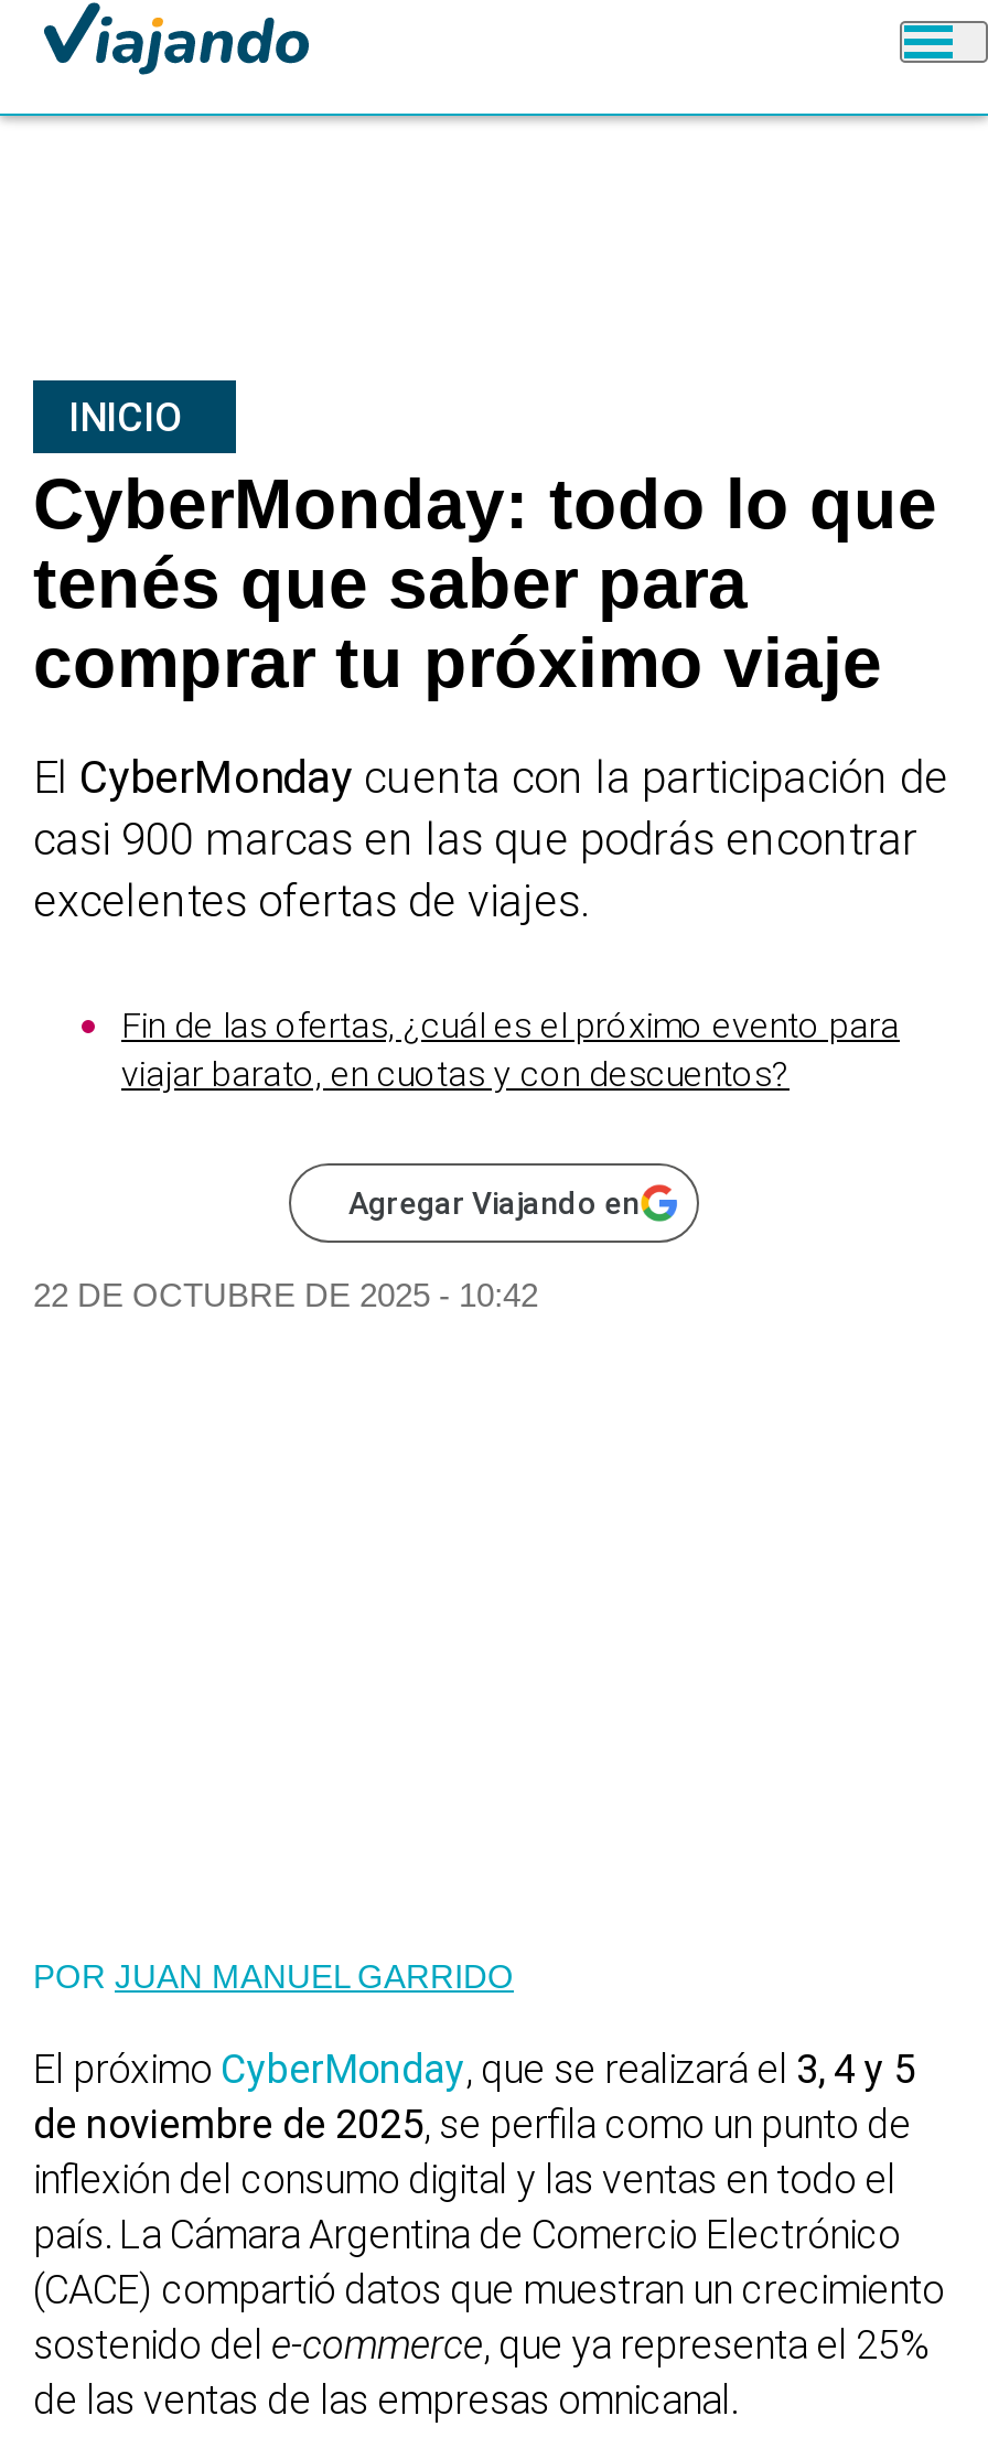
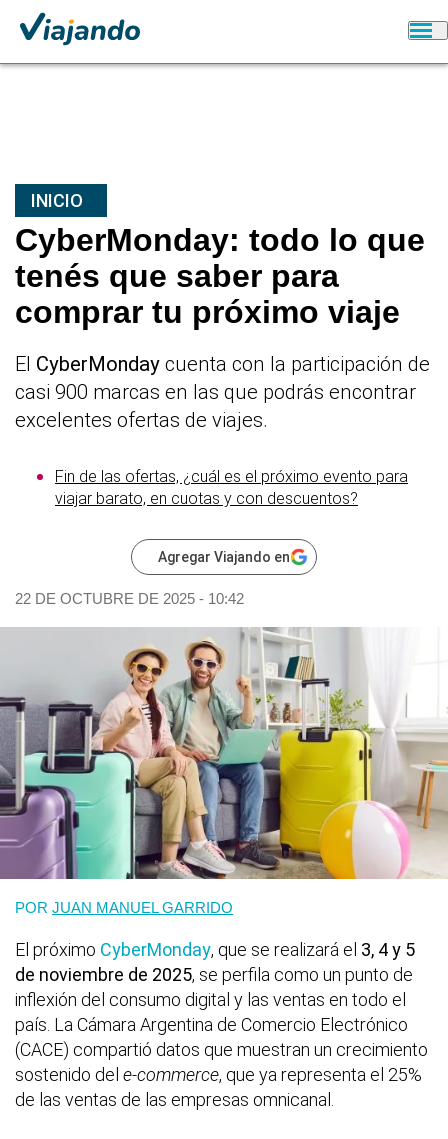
+ [image]
